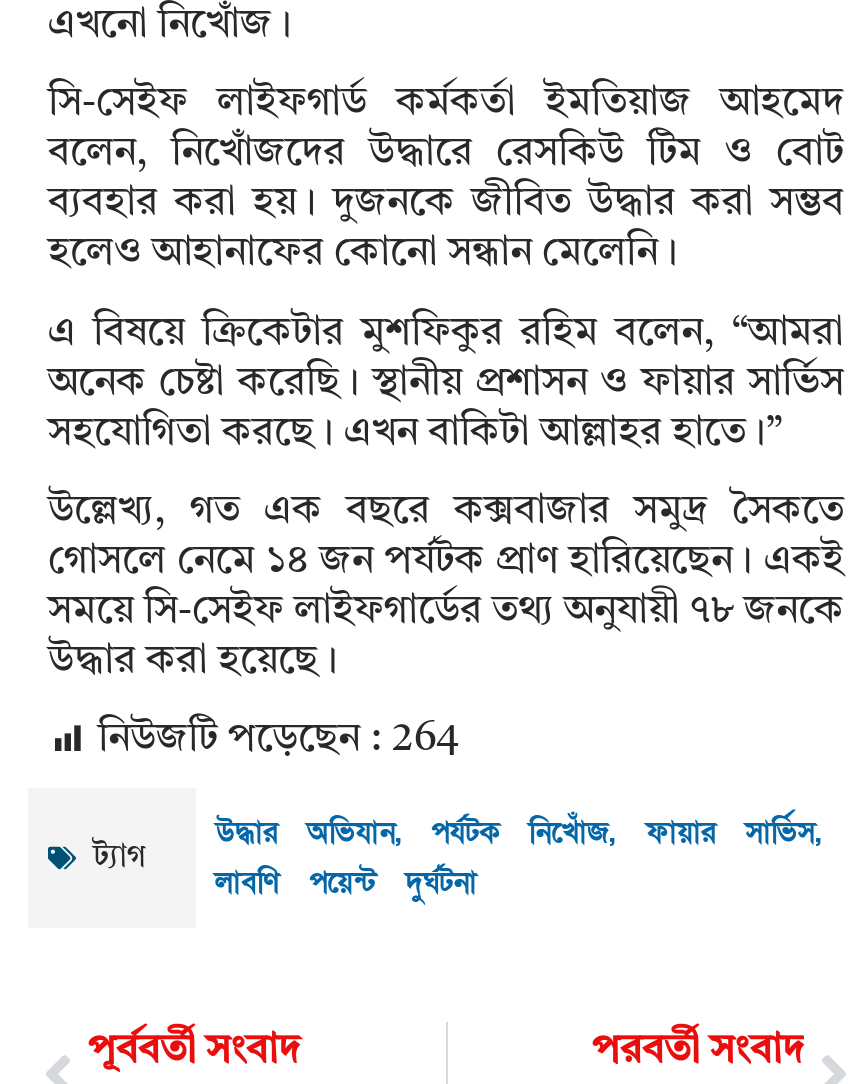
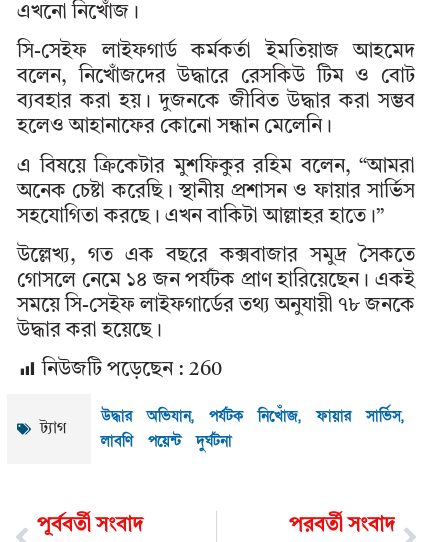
- নিউজটি পড়েছেন : 264
+ নিউজটি পড়েছেন : 260
